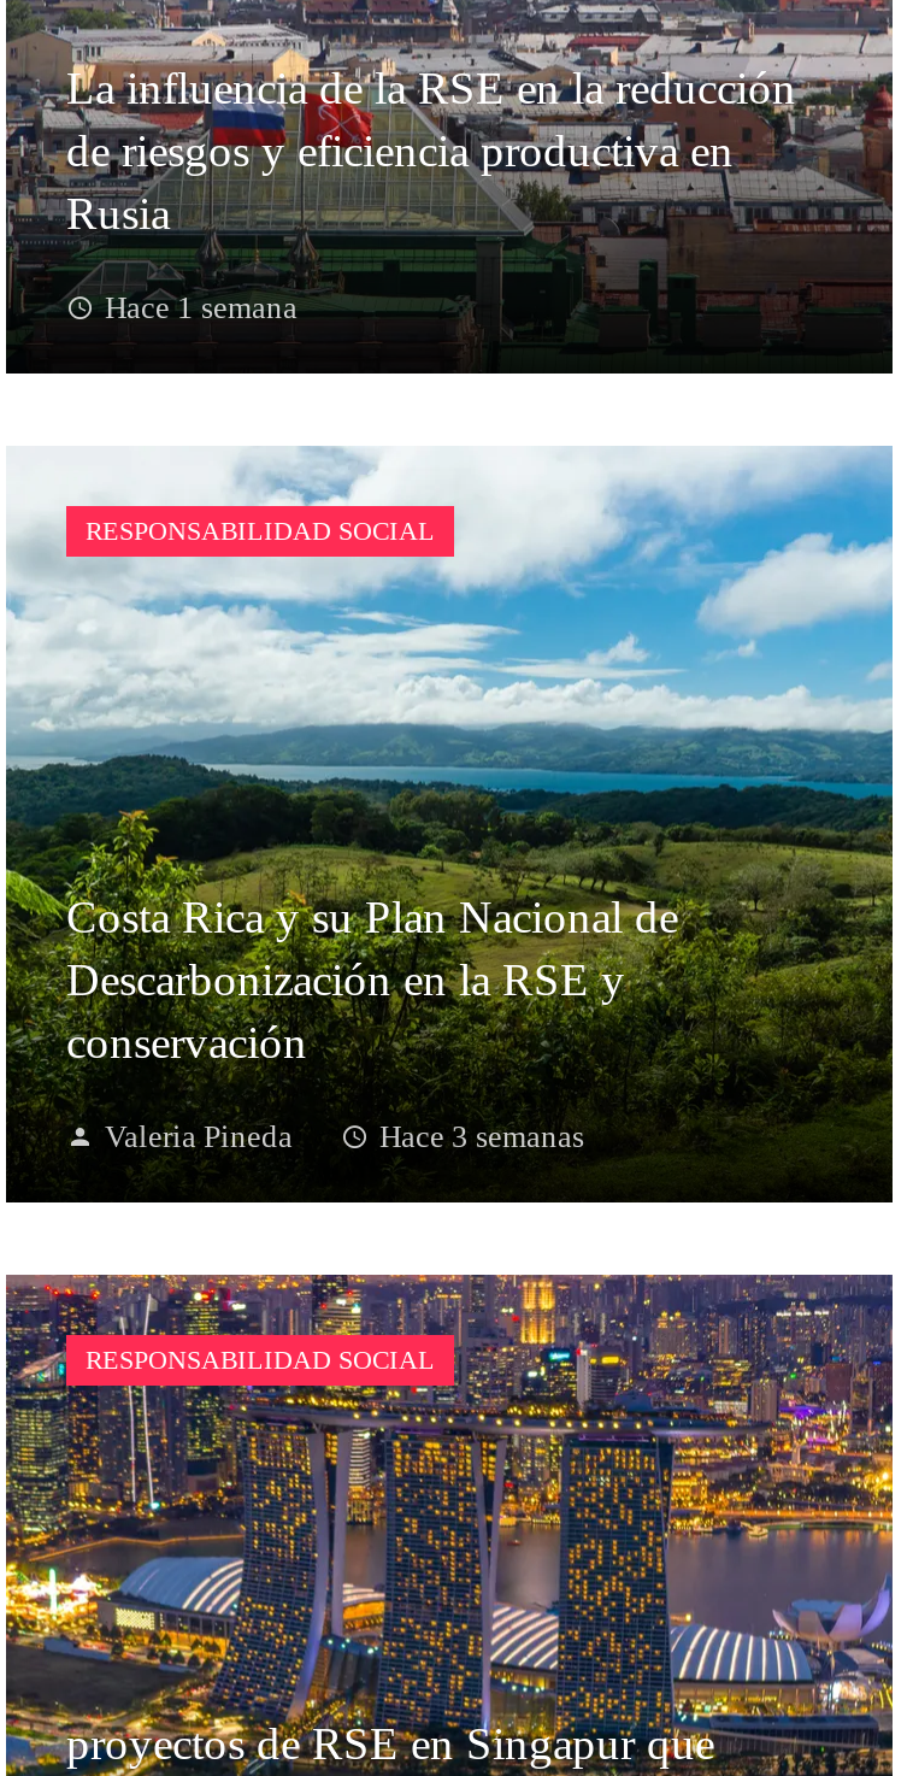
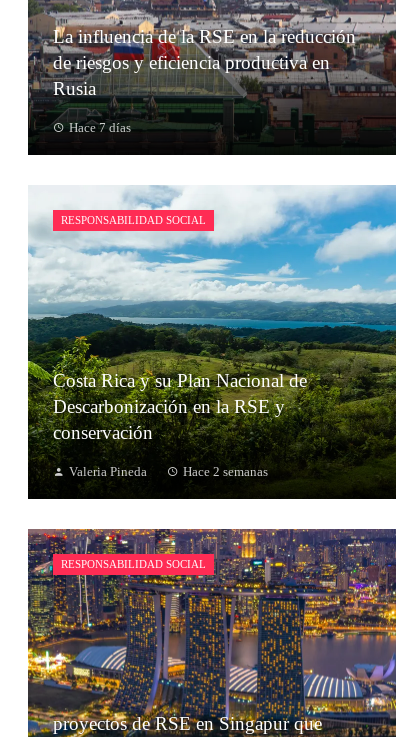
- Hace 1 semana
+ Hace 7 días

- Hace 3 semanas
+ Hace 2 semanas
